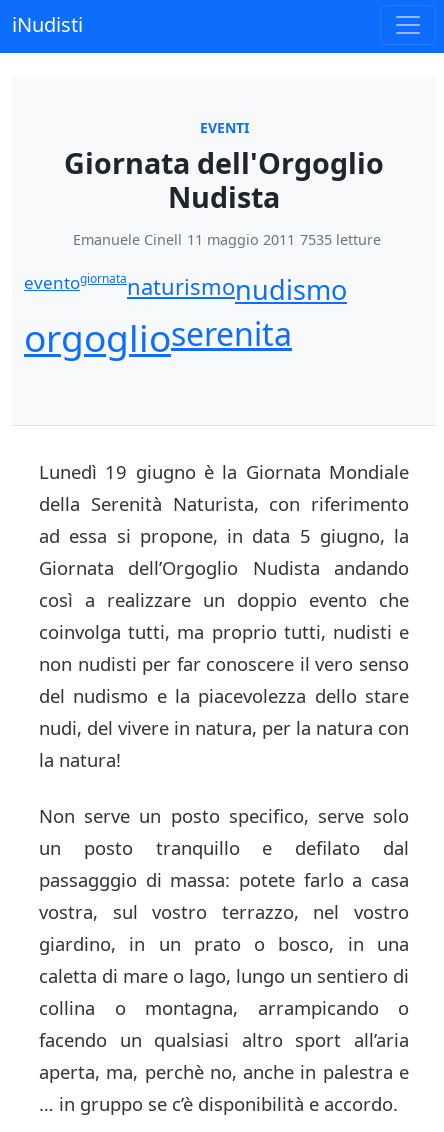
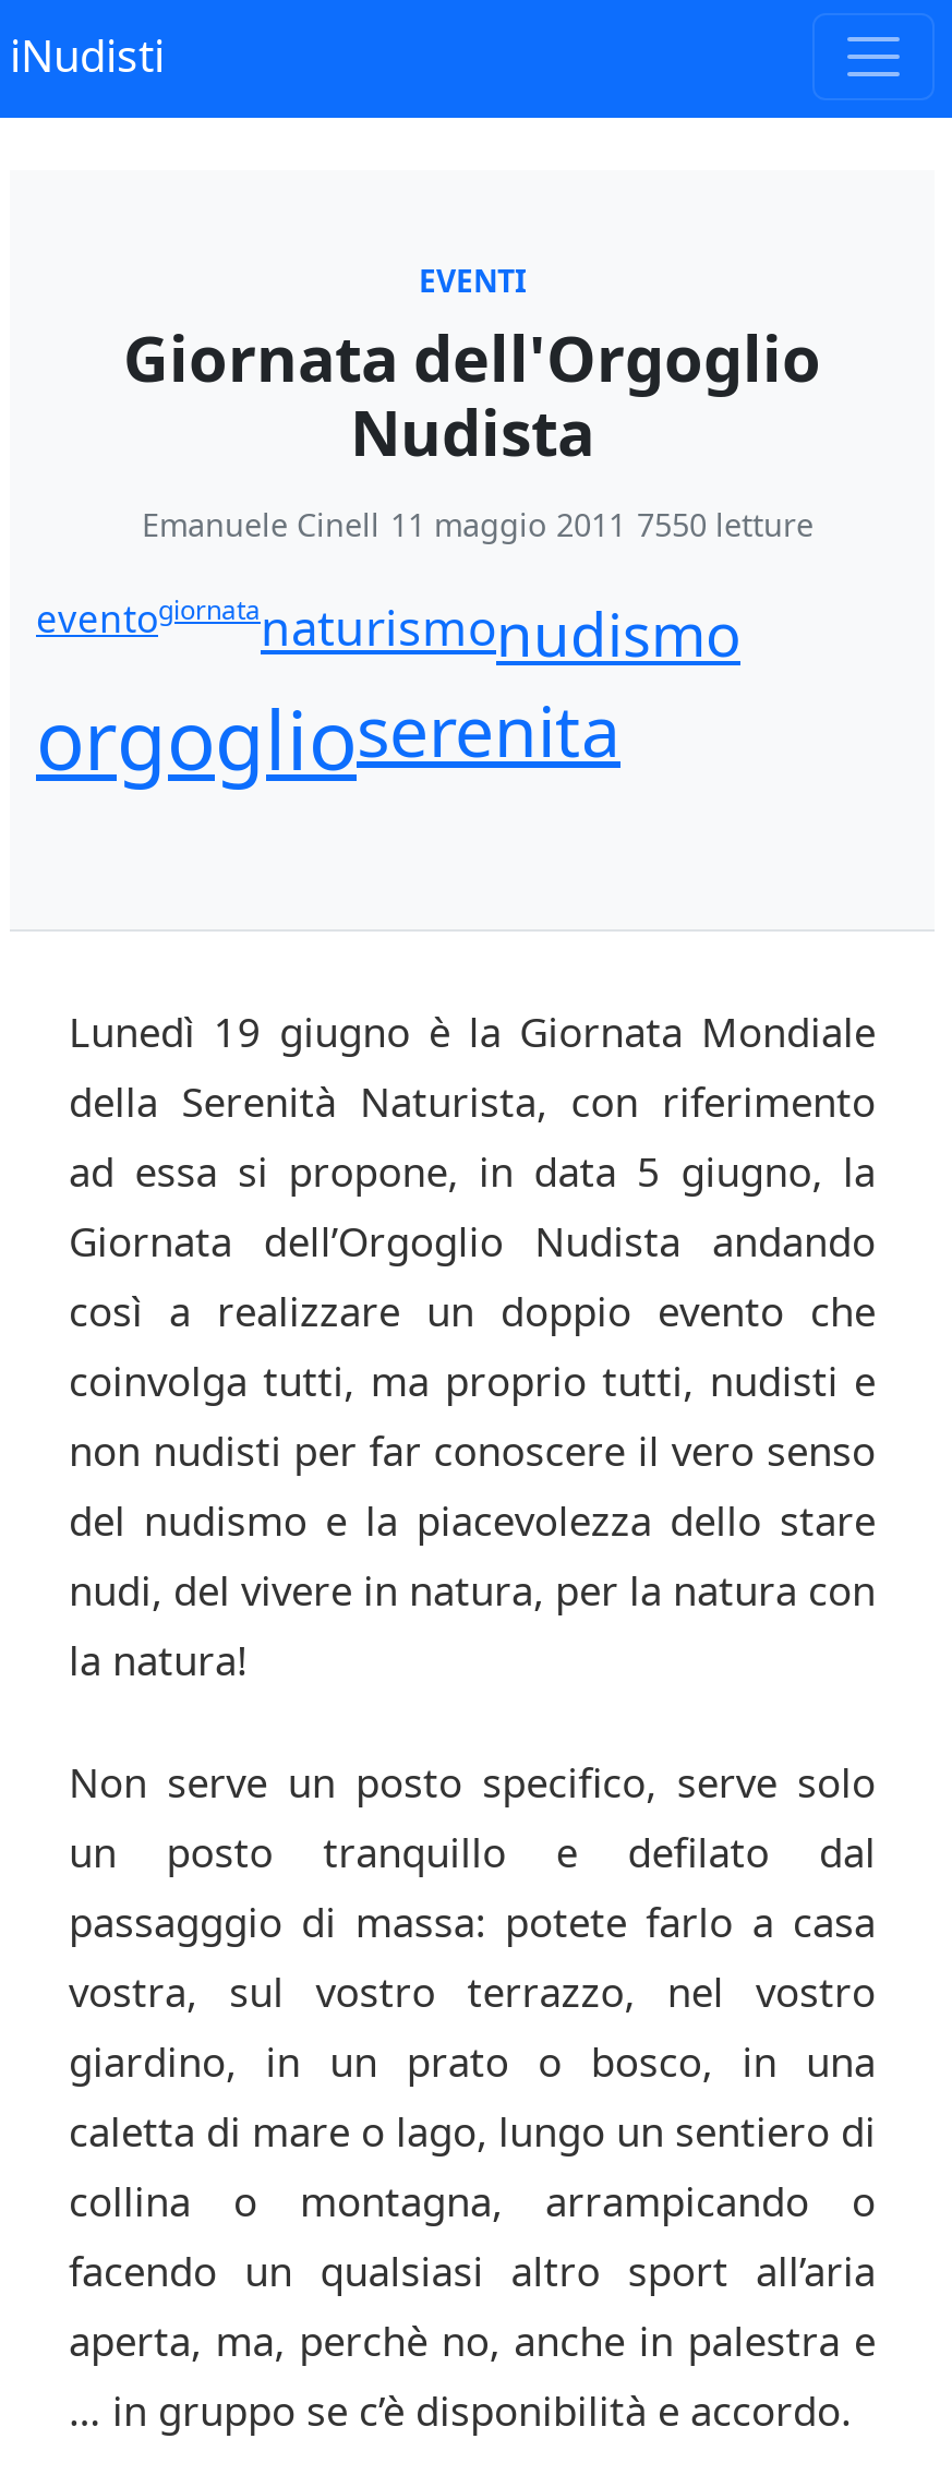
- Emanuele Cinell 11 maggio 2011 7535 letture
+ Emanuele Cinell 11 maggio 2011 7550 letture
